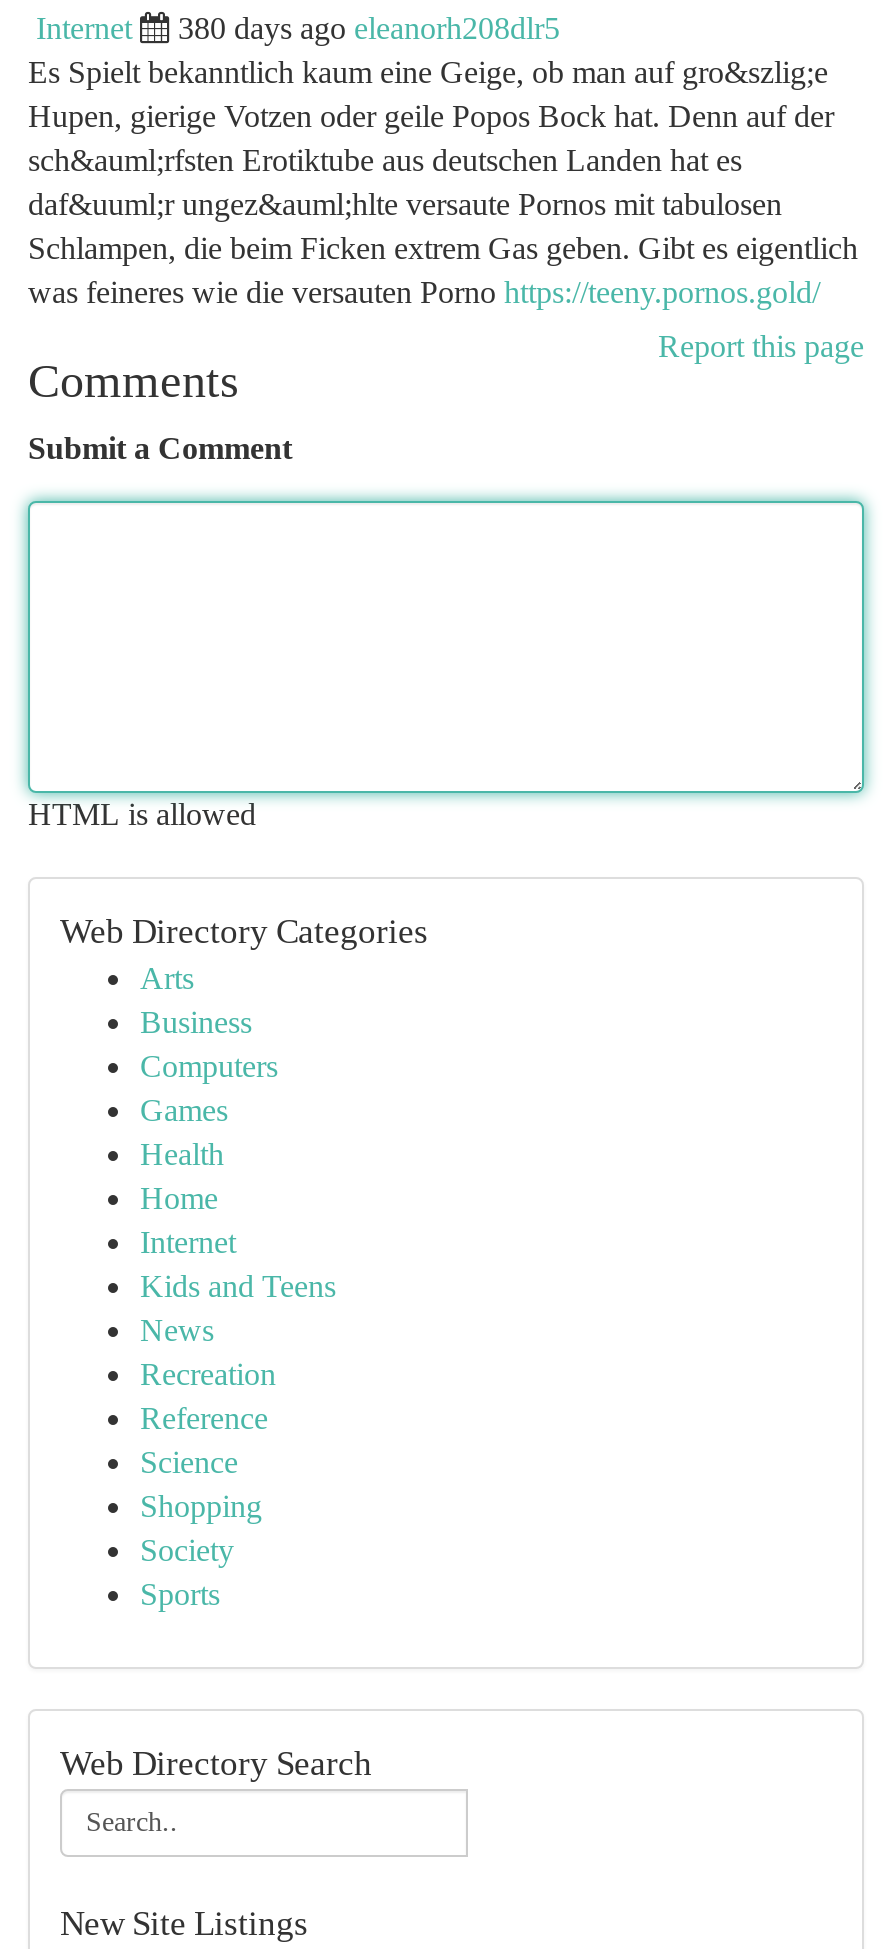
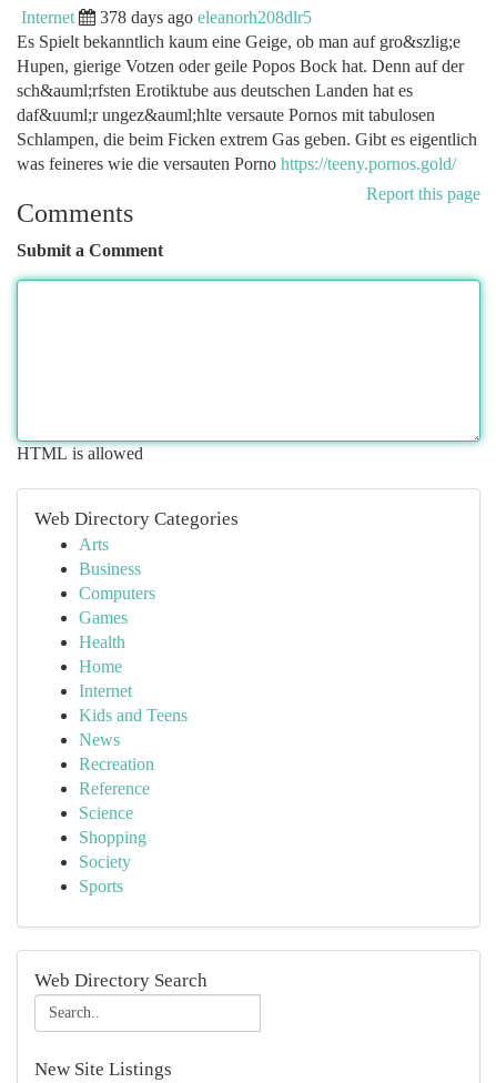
- 380 days ago eleanorh208dlr5
+ 378 days ago eleanorh208dlr5
